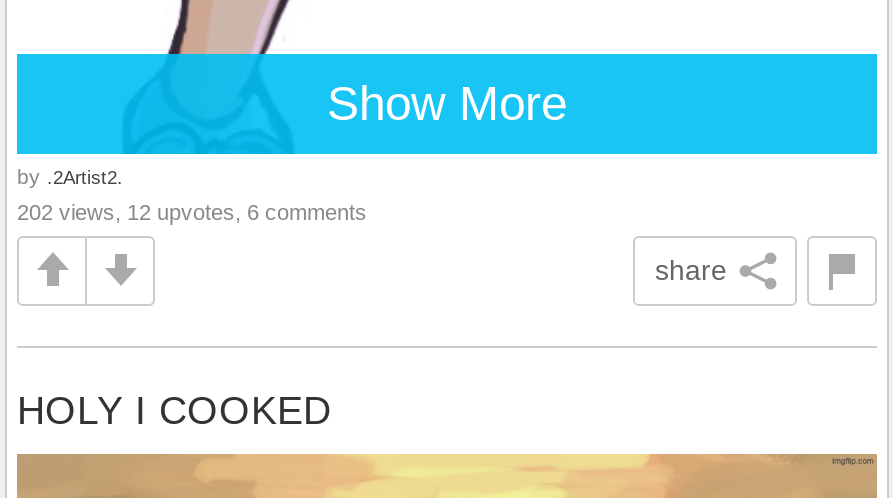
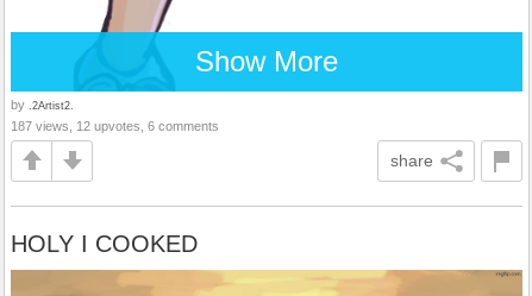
- 202 views, 12 upvotes, 6 comments
+ 187 views, 12 upvotes, 6 comments
